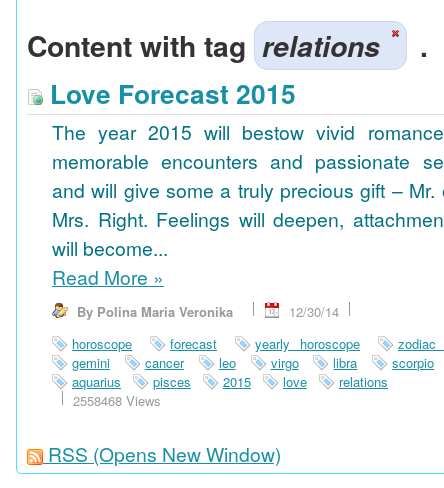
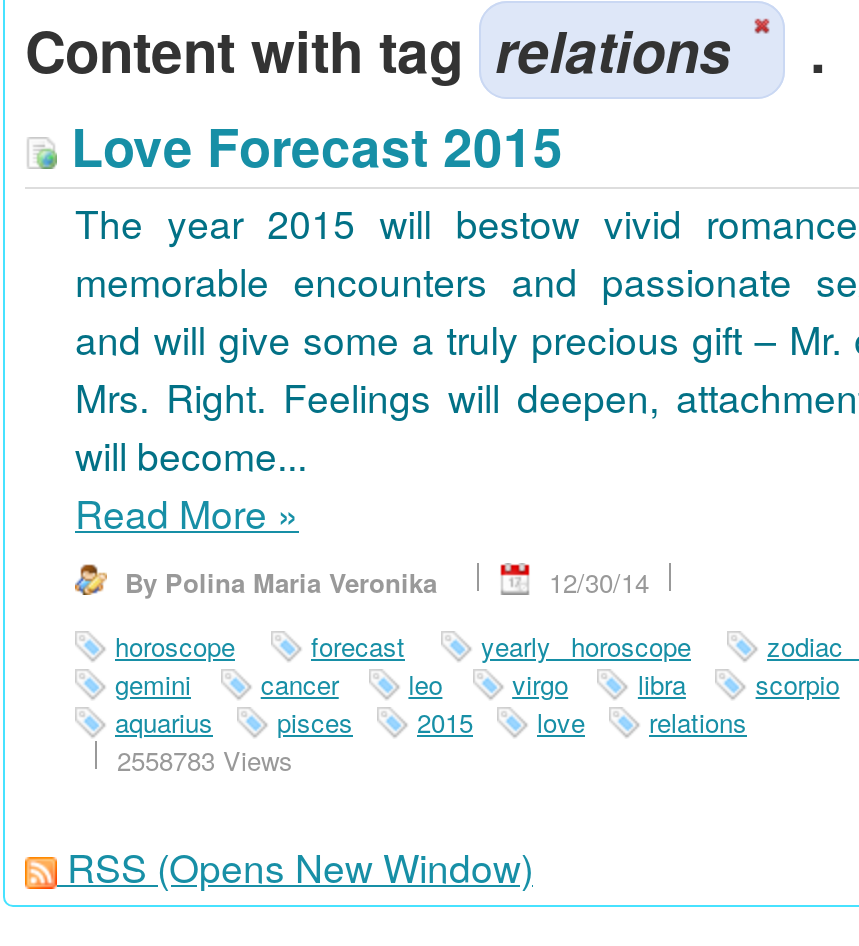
- 2558468 Views
+ 2558783 Views
